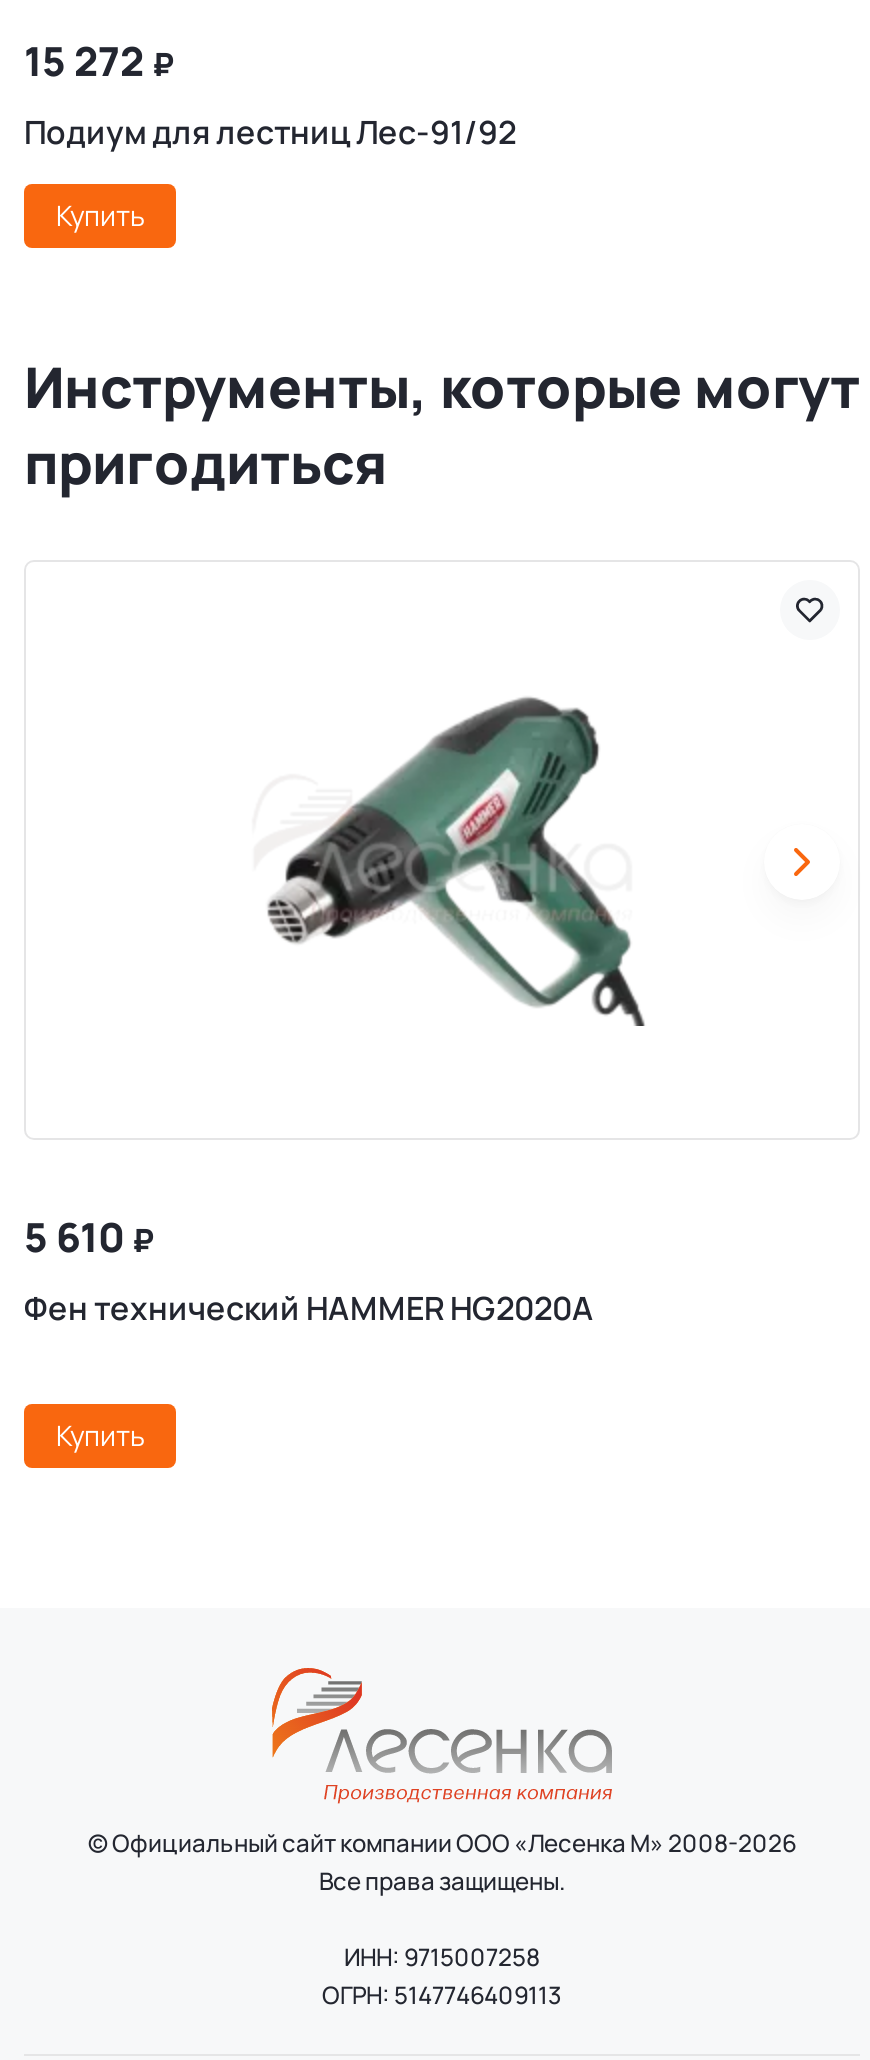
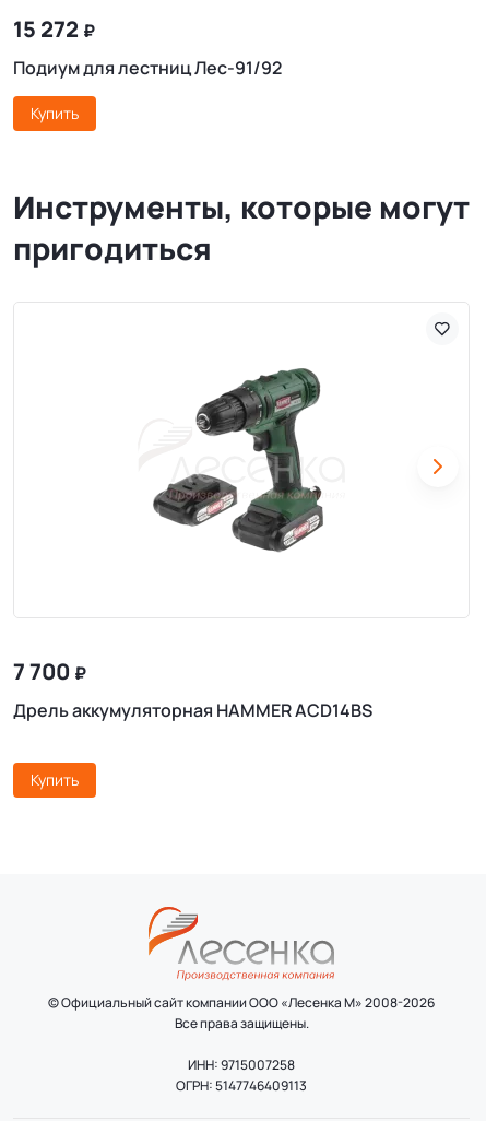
- [image]
+ [image]

- 5 610 ₽
+ 7 700 ₽

- Фен технический HAMMER HG2020A
+ Дрель аккумуляторная HAMMER ACD14BS
